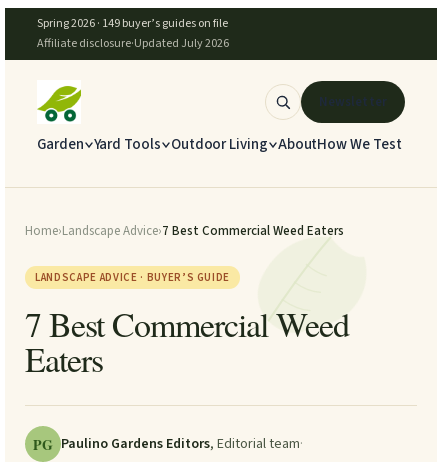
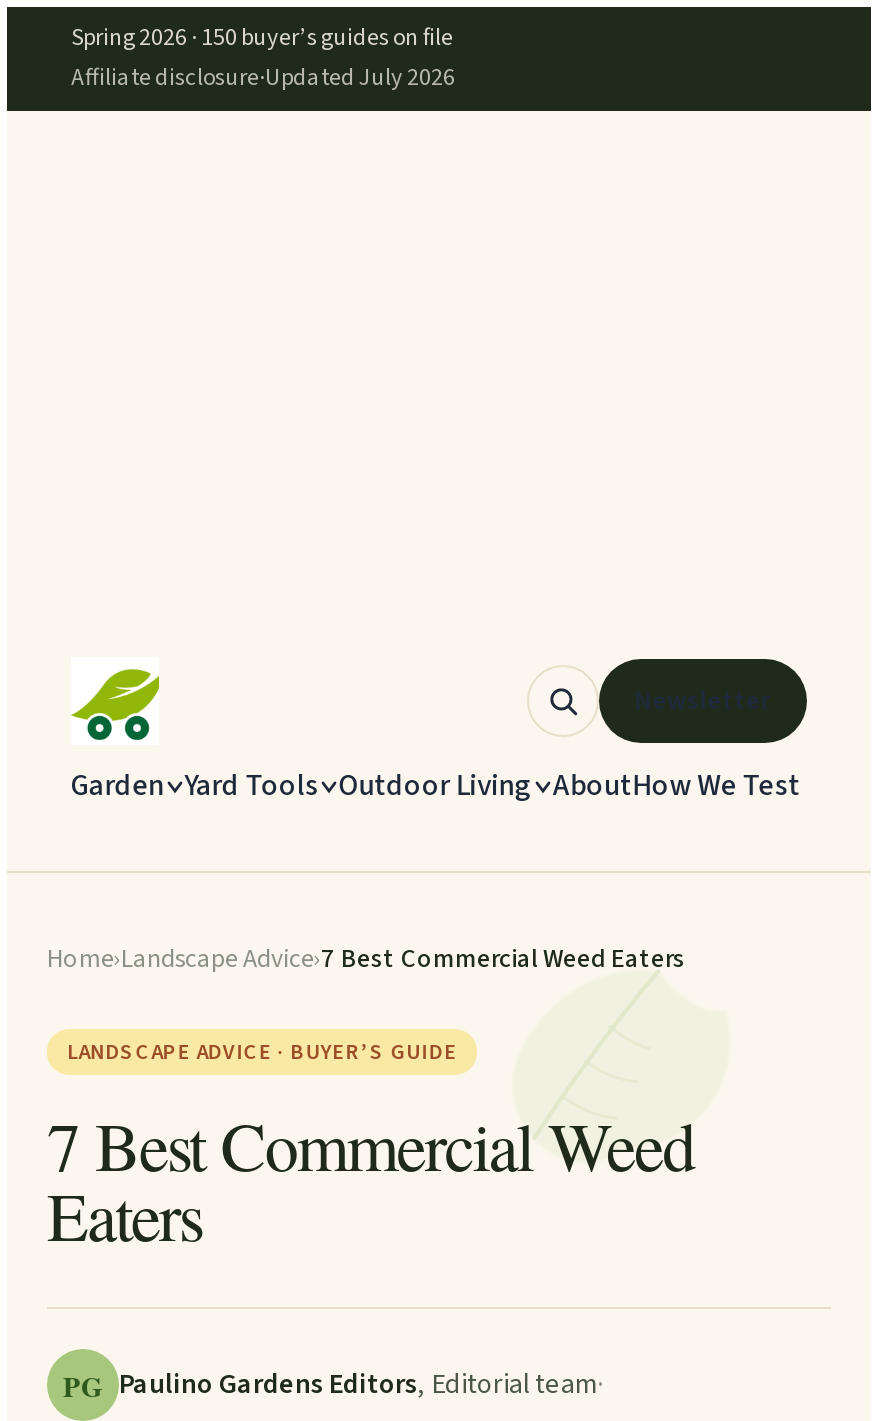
- Spring 2026 · 149 buyer’s guides on file
+ Spring 2026 · 150 buyer’s guides on file
